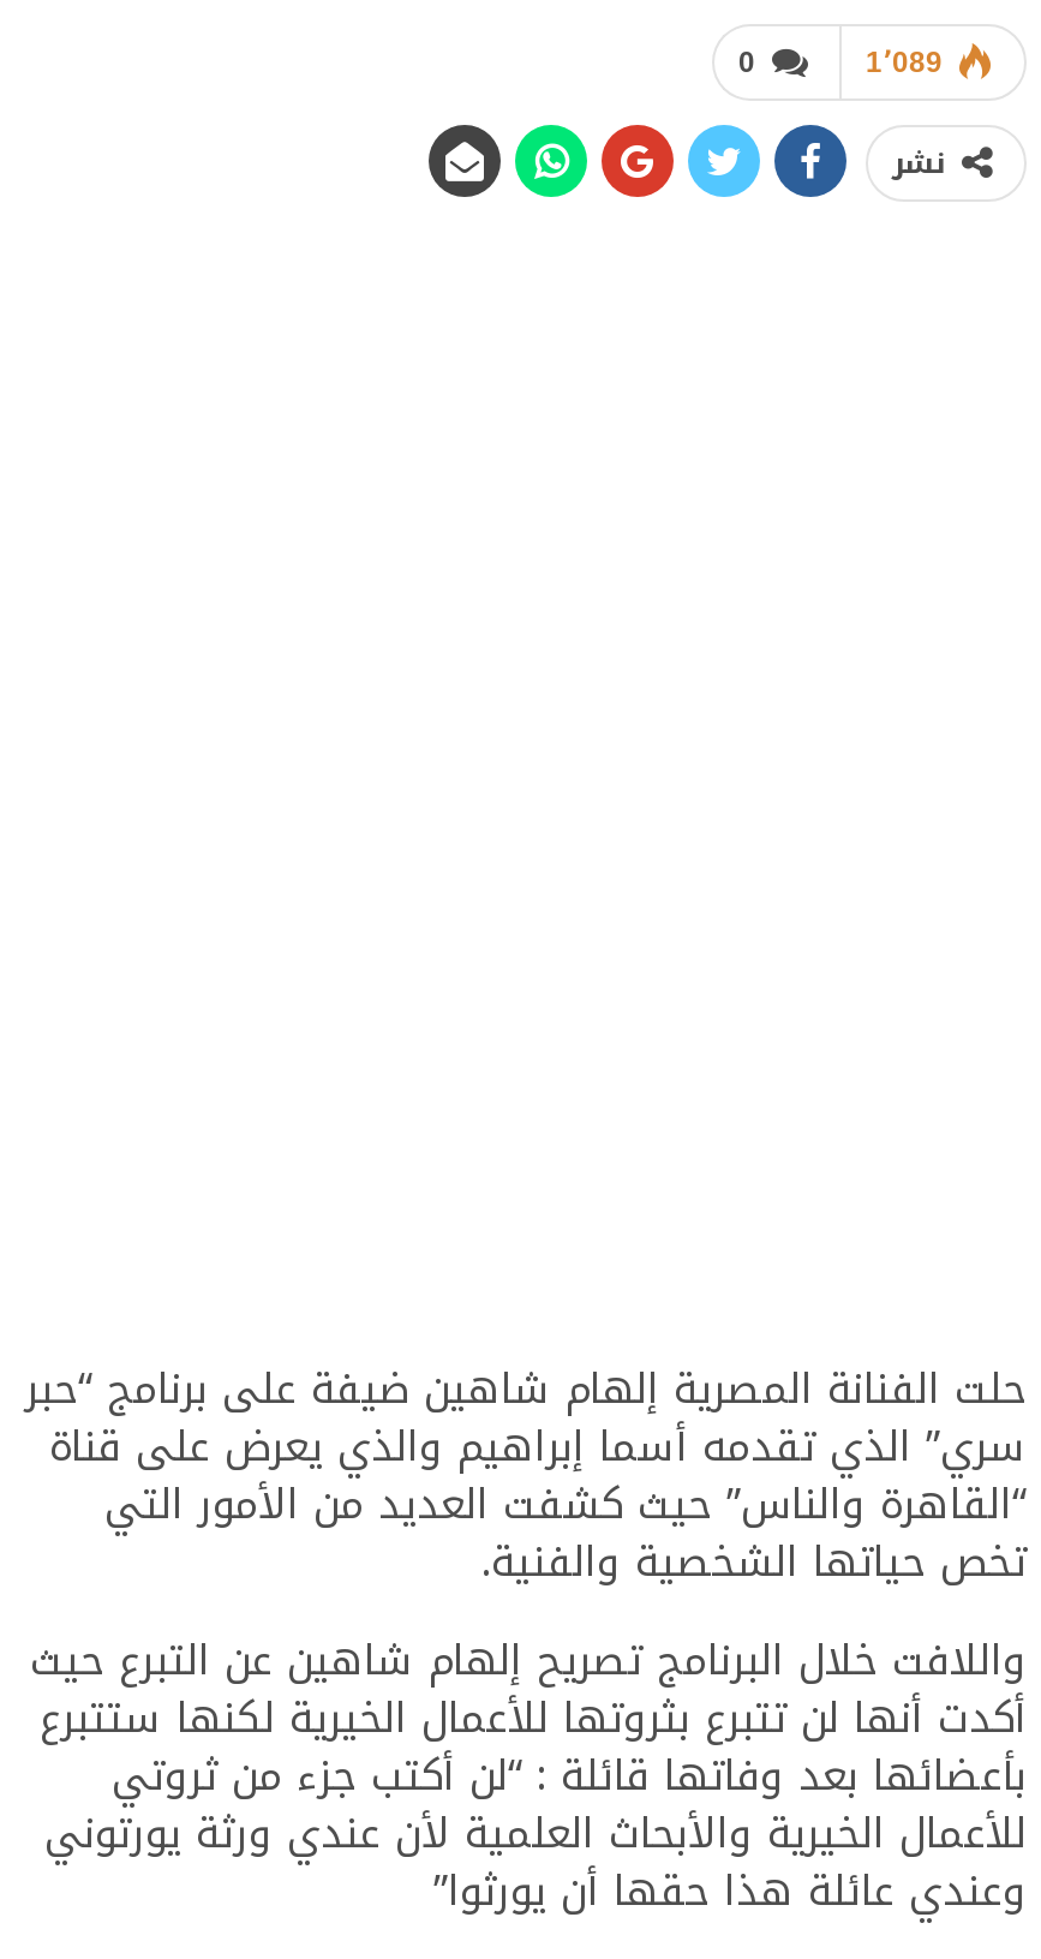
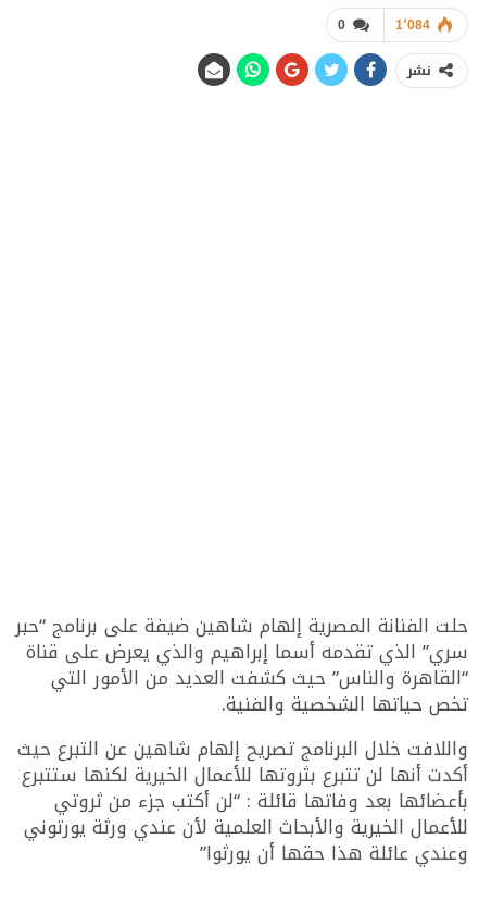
- 1٬089
+ 1٬084
